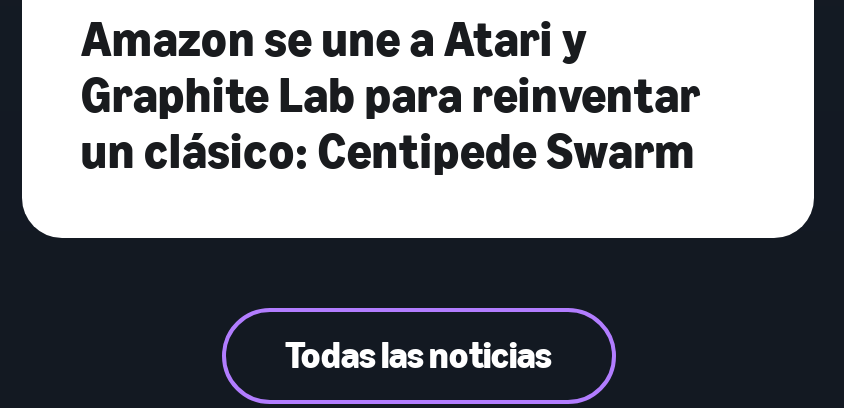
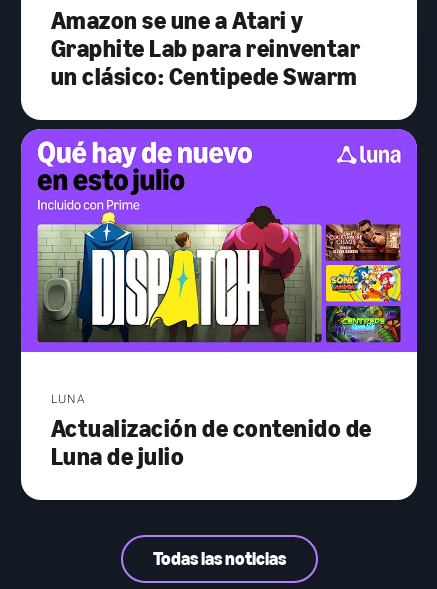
+ [image]
+ LUNA
+ Actualización de contenido de
+ Luna de julio
